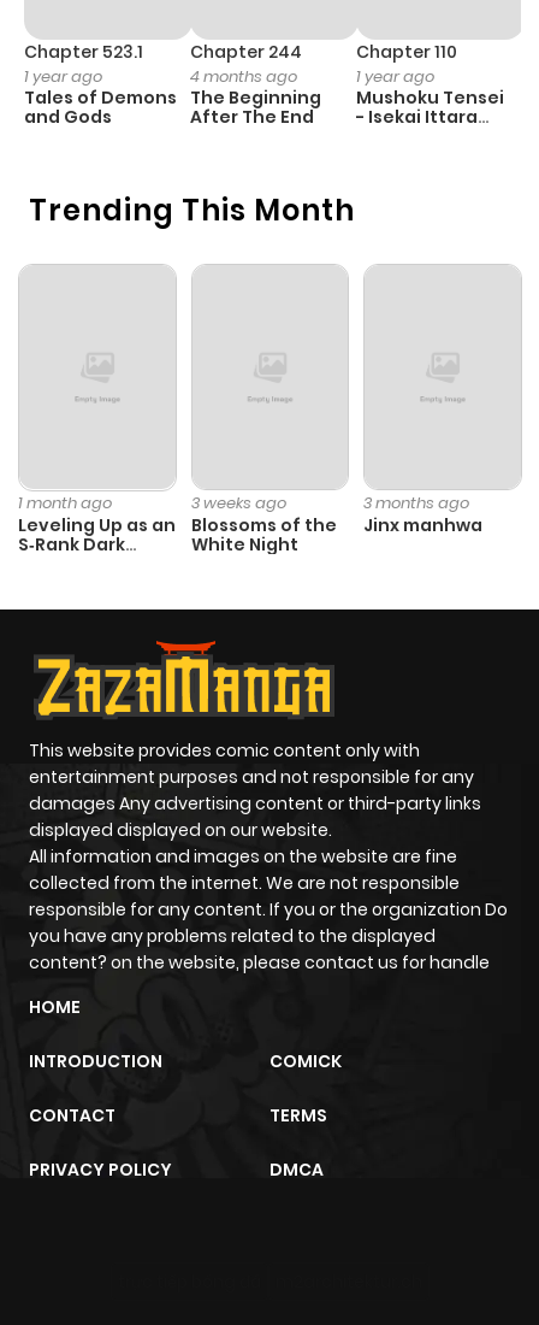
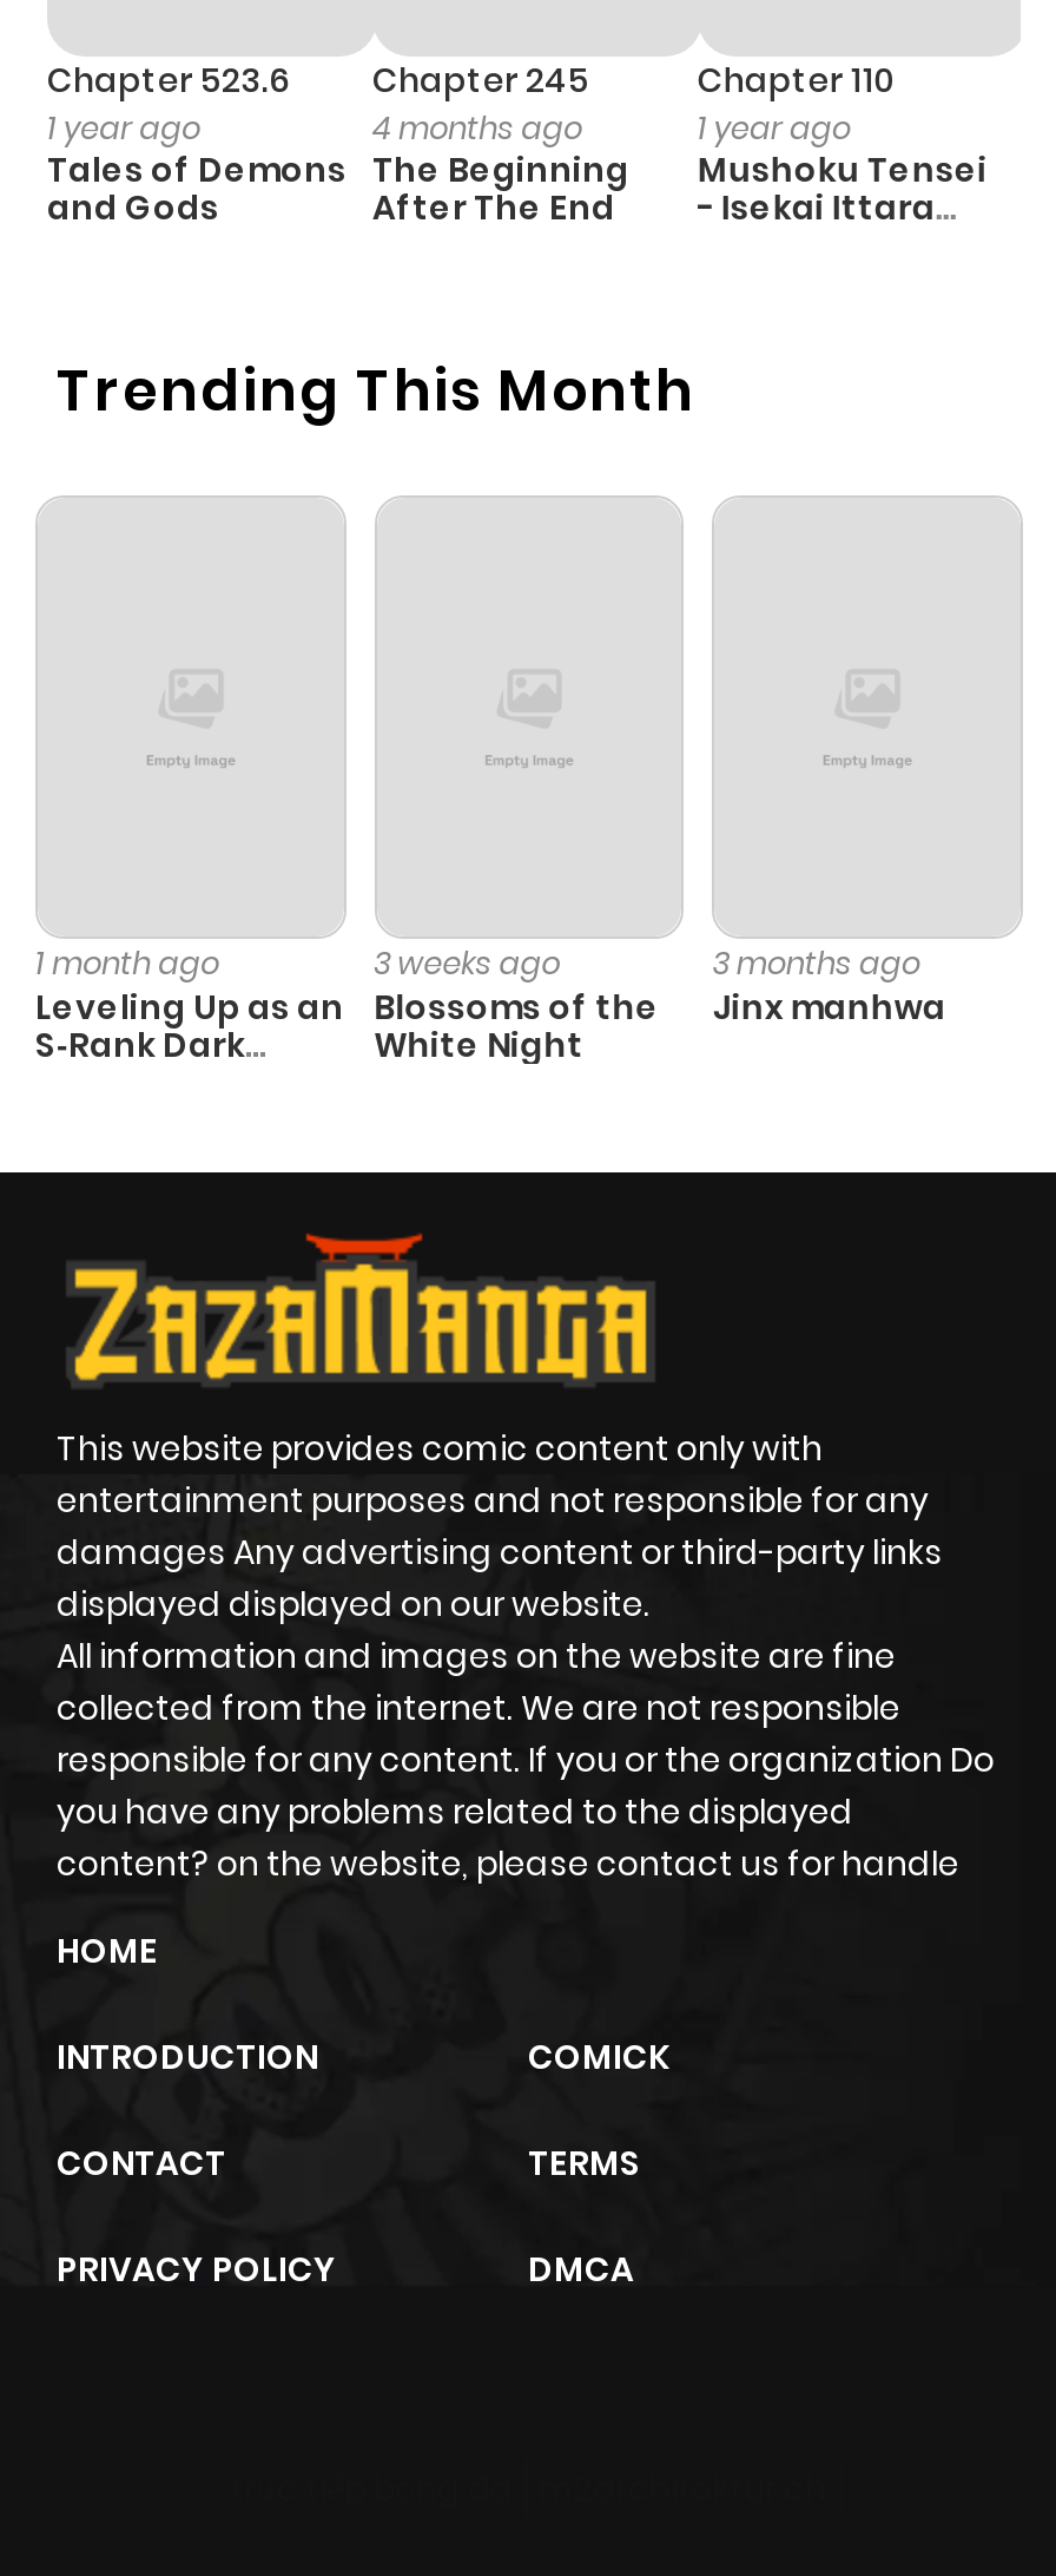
- Chapter 523.1
+ Chapter 523.6

- Chapter 244
+ Chapter 245
